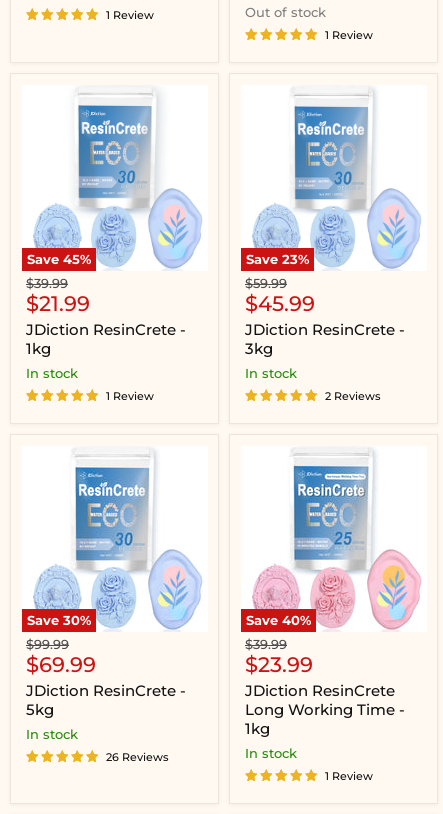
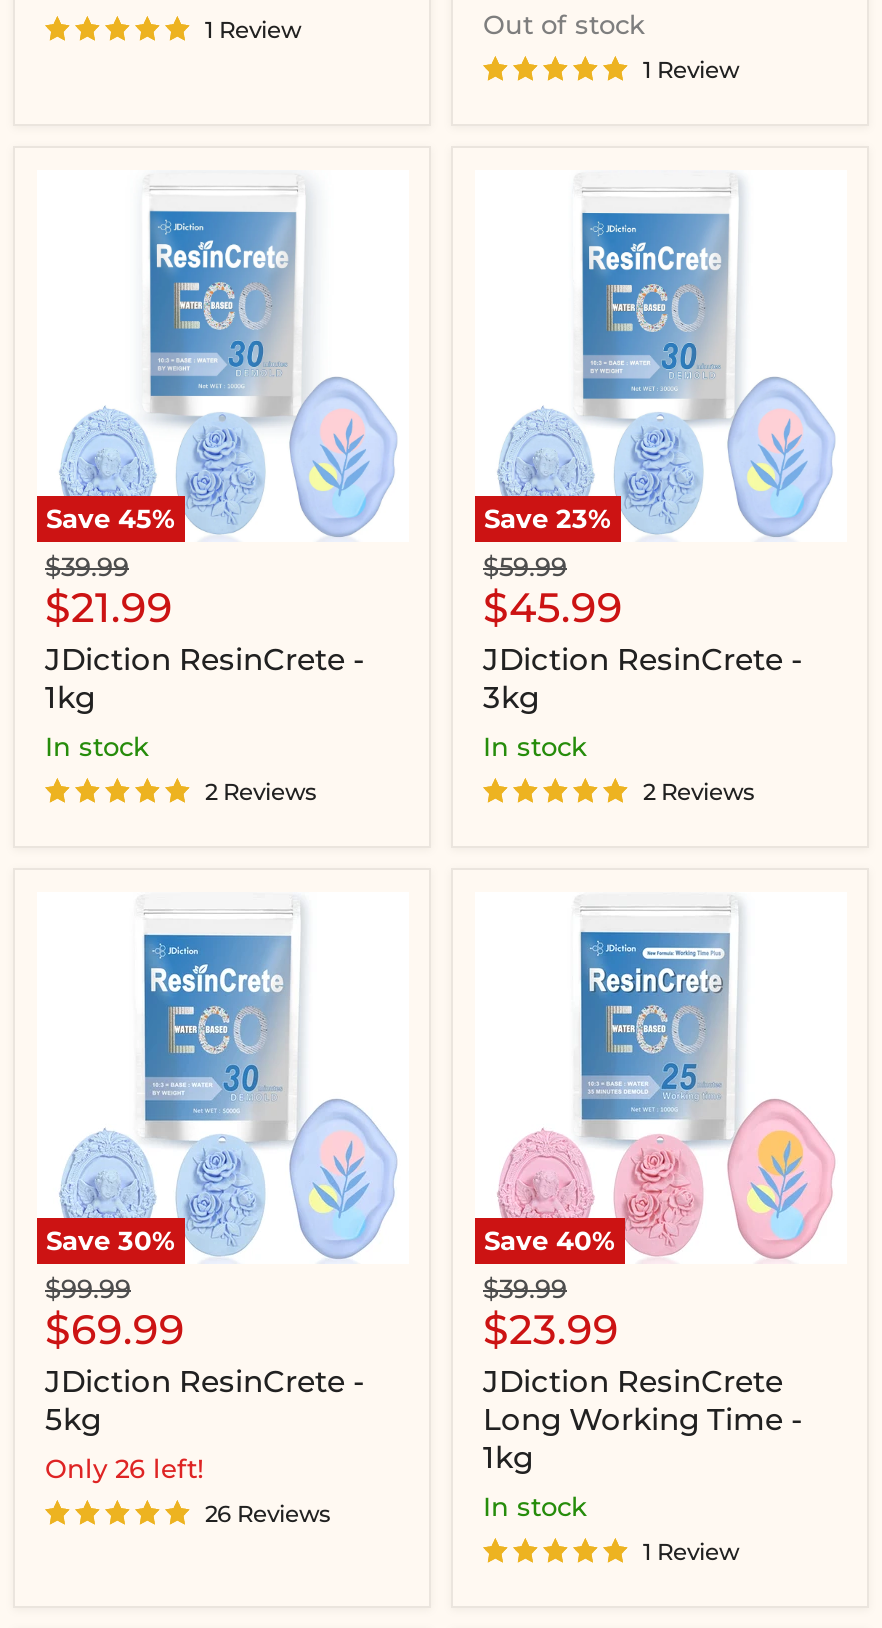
- 1 Review
+ 2 Reviews

- in stock
+ Only 26 left!
